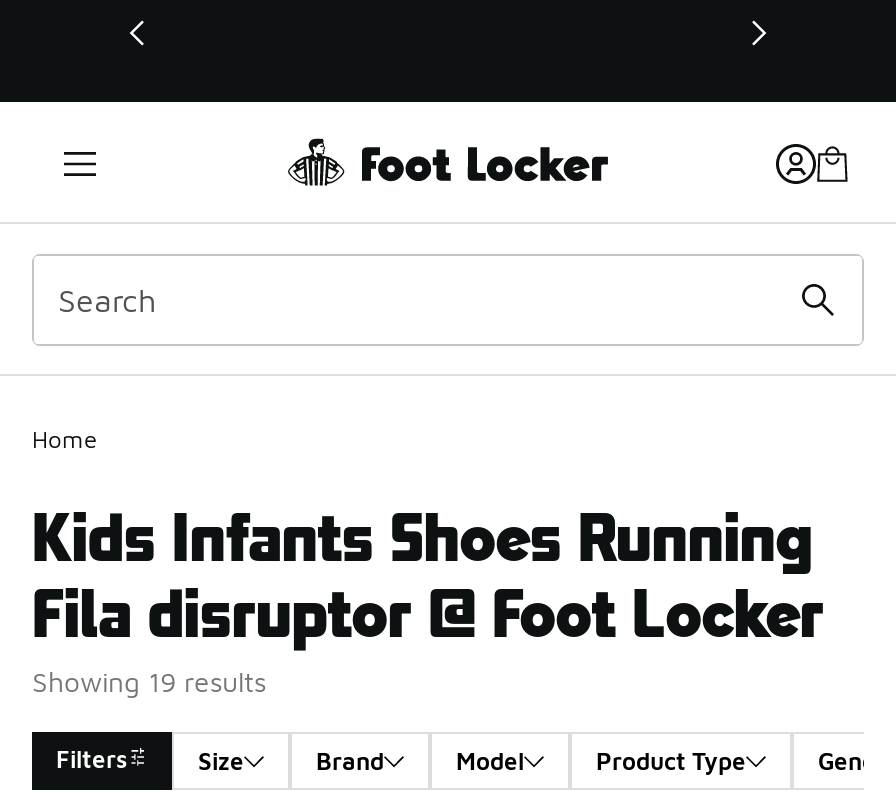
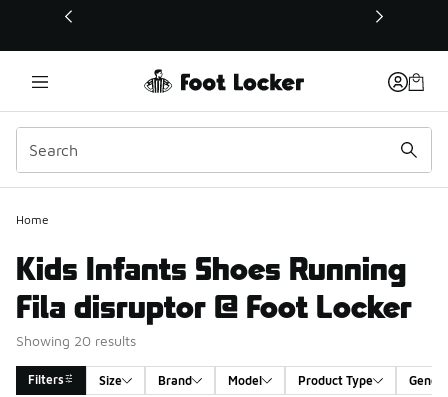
- Showing 19 results
+ Showing 20 results
